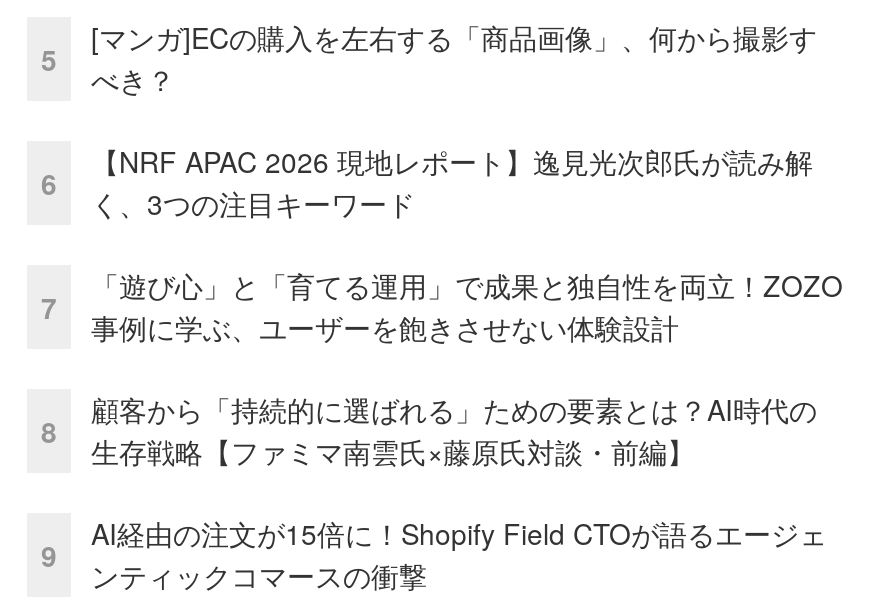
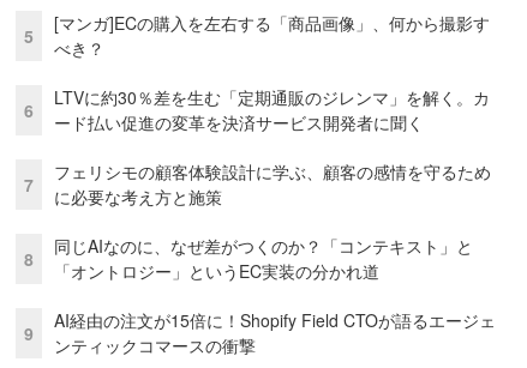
- 【NRF APAC 2026 現地レポート】逸見光次郎氏が読み解
- く、3つの注目キーワード
+ LTVに約30％差を生む「定期通販のジレンマ」を解く。カ
+ ード払い促進の変革を決済サービス開発者に聞く

- 「遊び心」と「育てる運用」で成果と独自性を両立！ZOZO
- 事例に学ぶ、ユーザーを飽きさせない体験設計
+ フェリシモの顧客体験設計に学ぶ、顧客の感情を守るため
+ に必要な考え方と施策

- 顧客から「持続的に選ばれる」ための要素とは？AI時代の
- 生存戦略【ファミマ南雲氏×藤原氏対談・前編】
+ 同じAIなのに、なぜ差がつくのか？「コンテキスト」と
+ 「オントロジー」というEC実装の分かれ道
